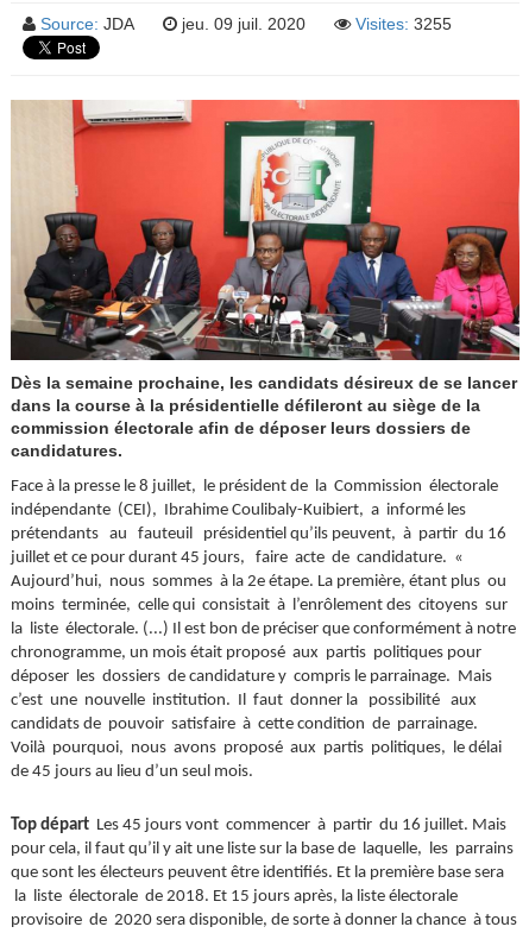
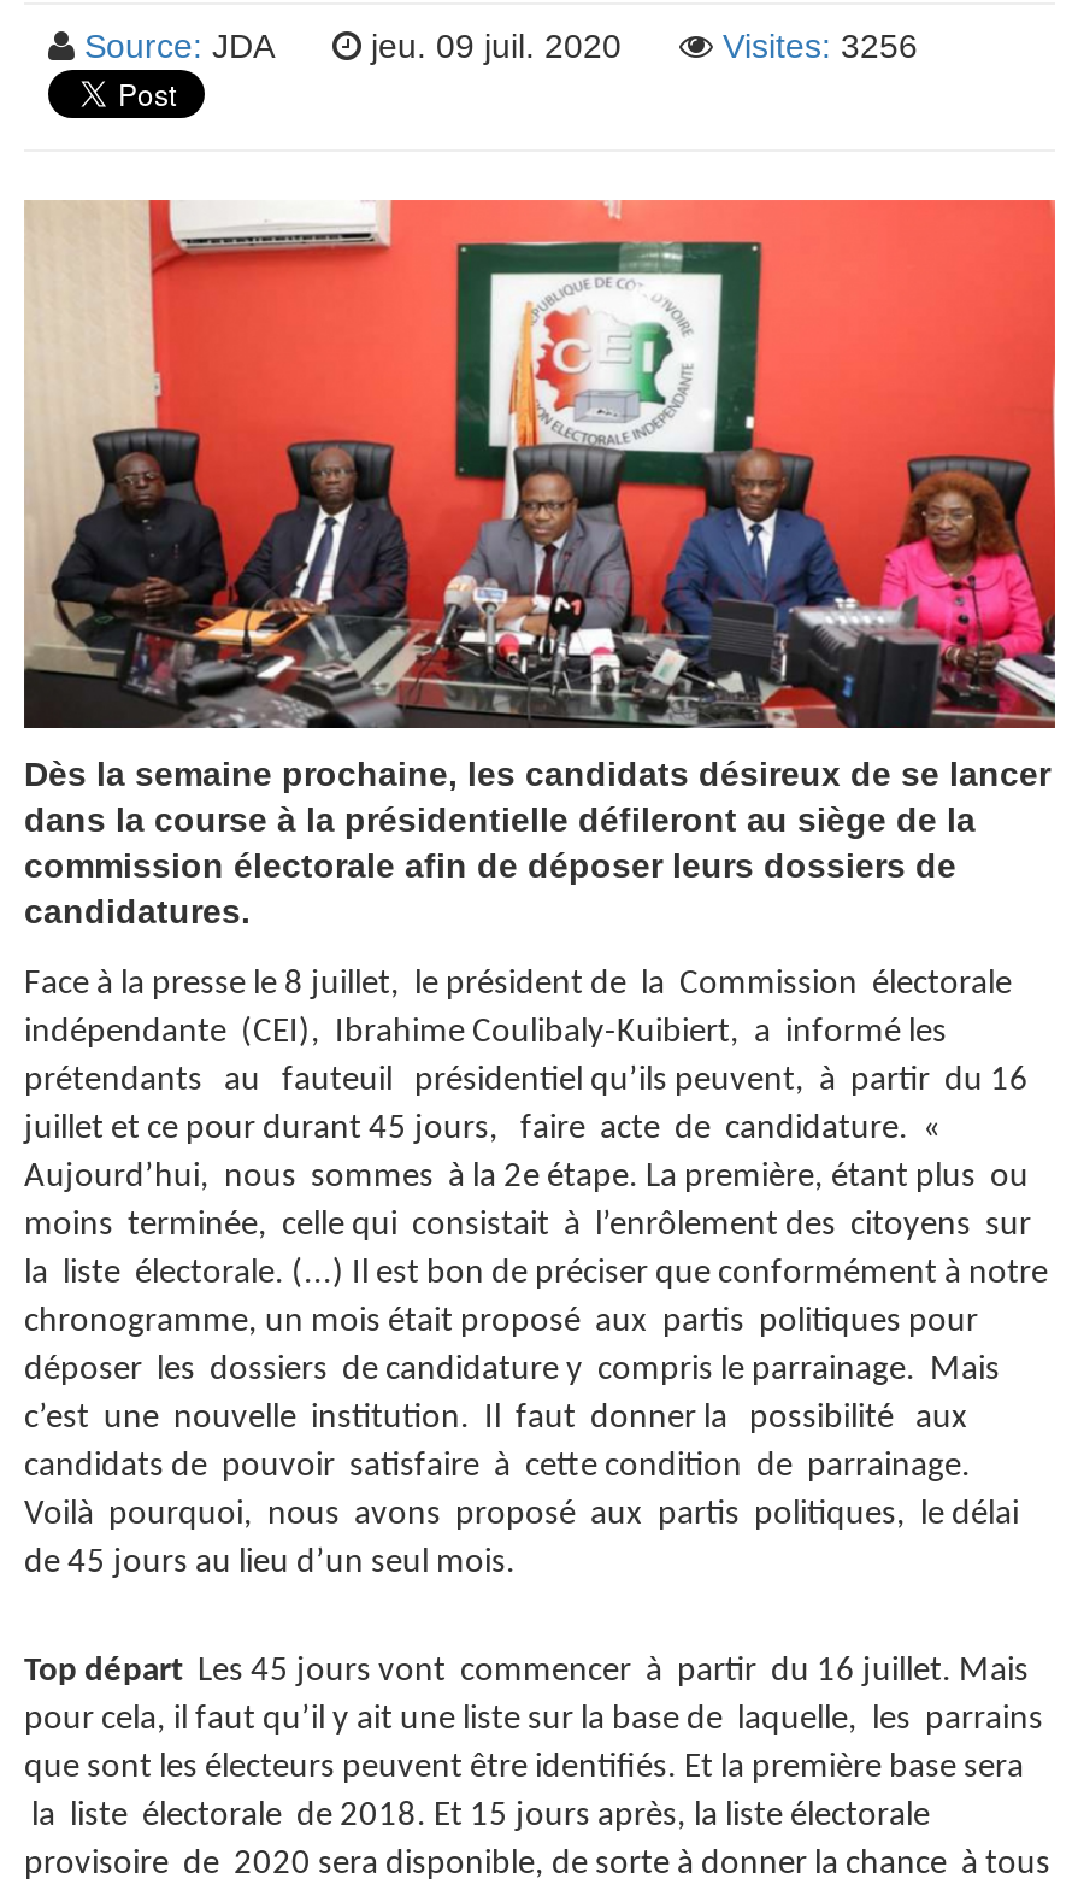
- Visites: 3255
+ Visites: 3256
